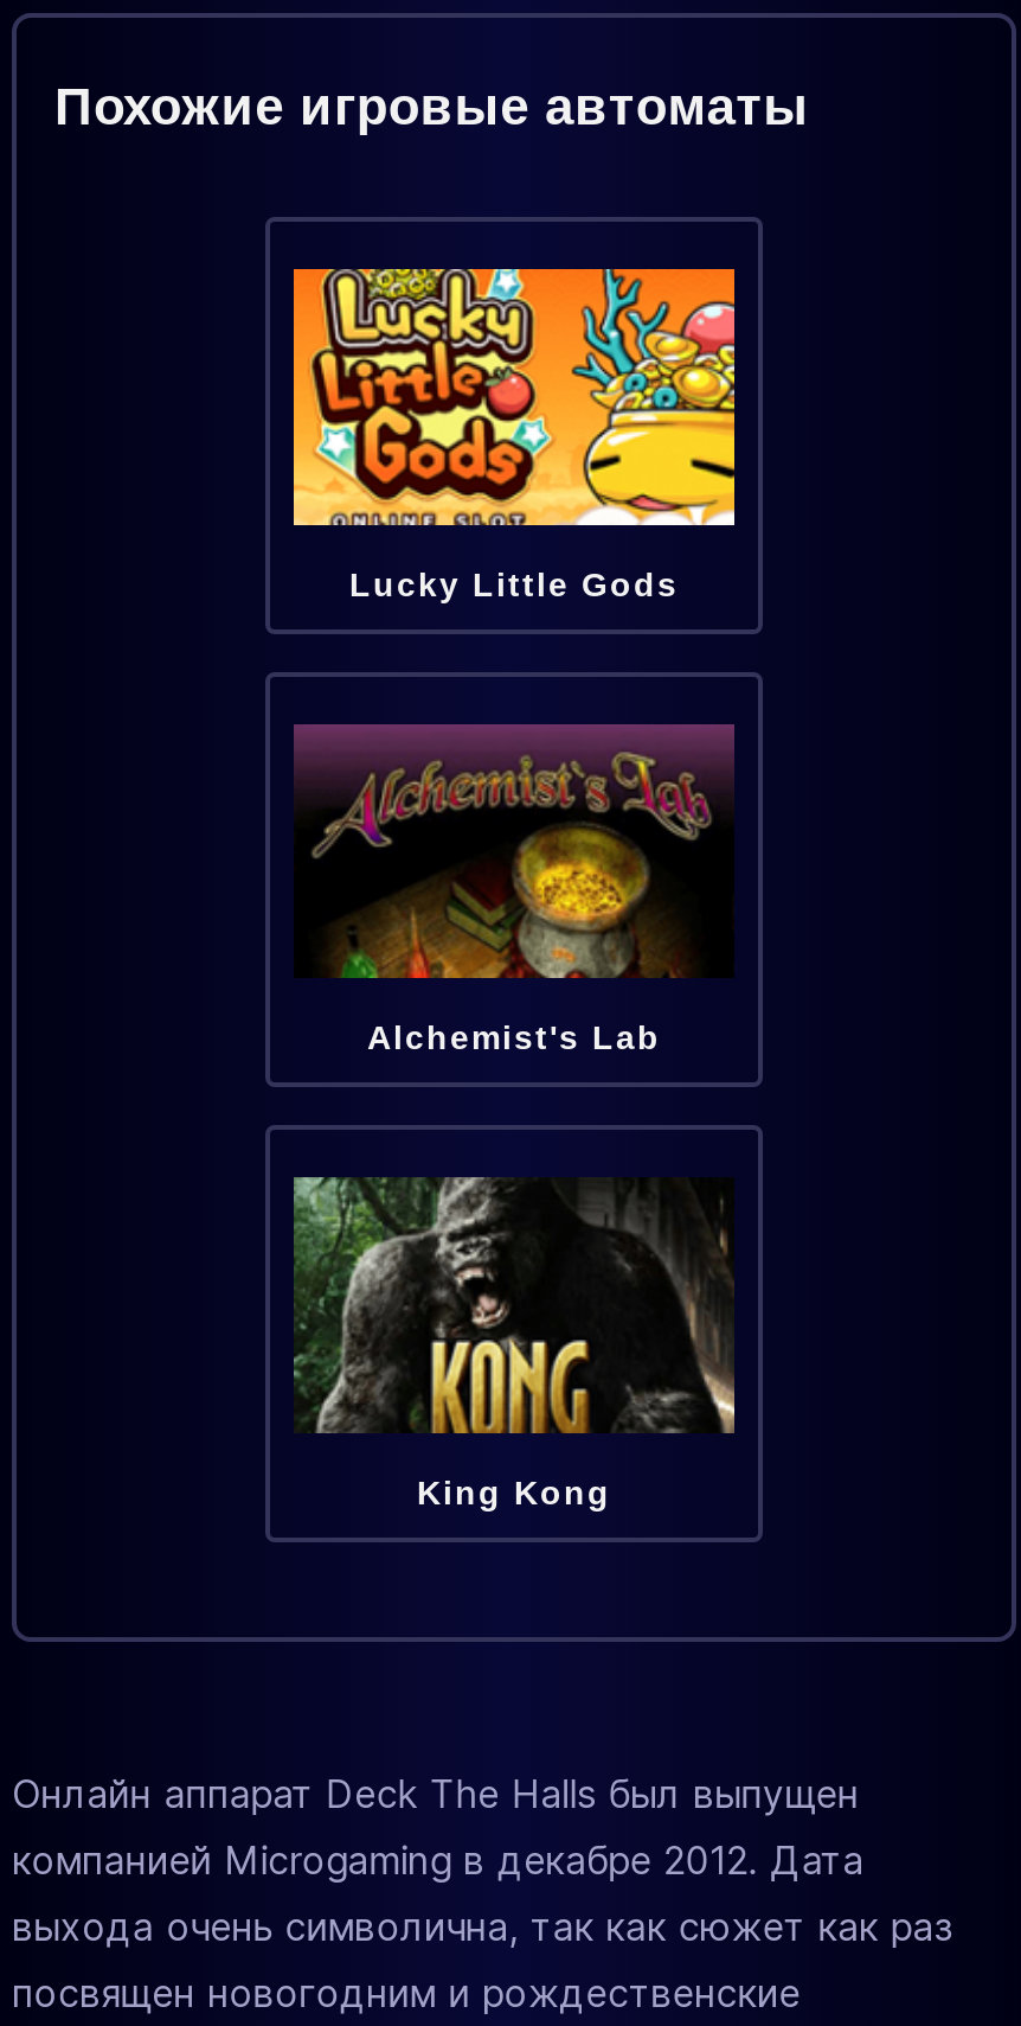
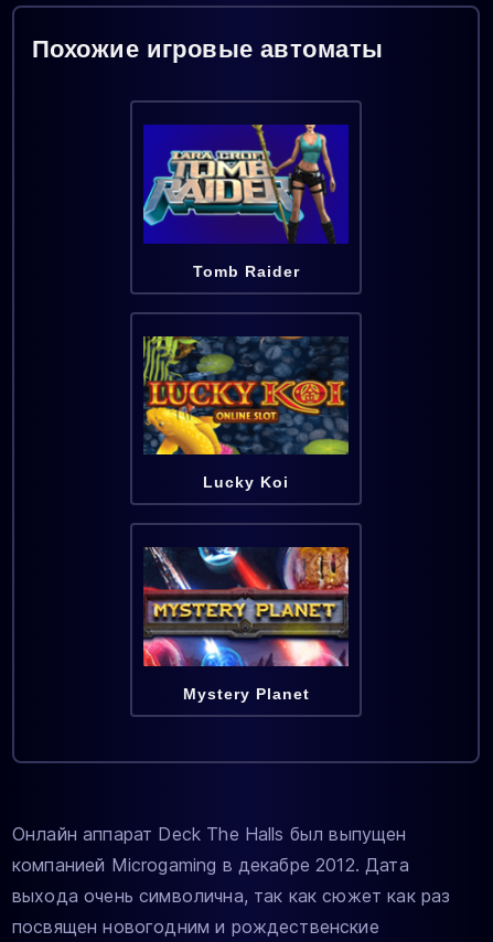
- [image]
- Lucky Little Gods
+ [image]
+ Tomb Raider

- [image]
- Alchemist's Lab
+ [image]
+ Lucky Koi

- [image]
- King Kong
+ [image]
+ Mystery Planet
